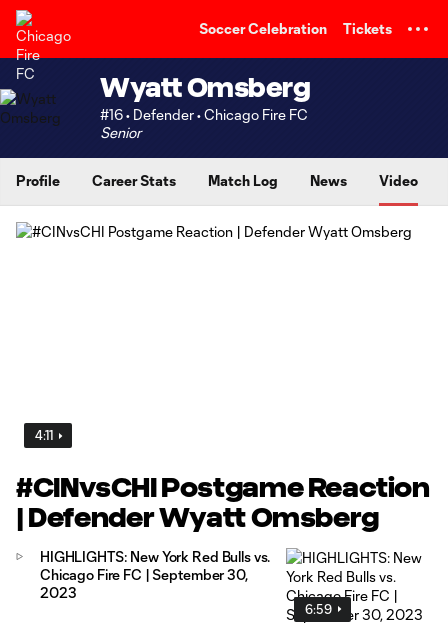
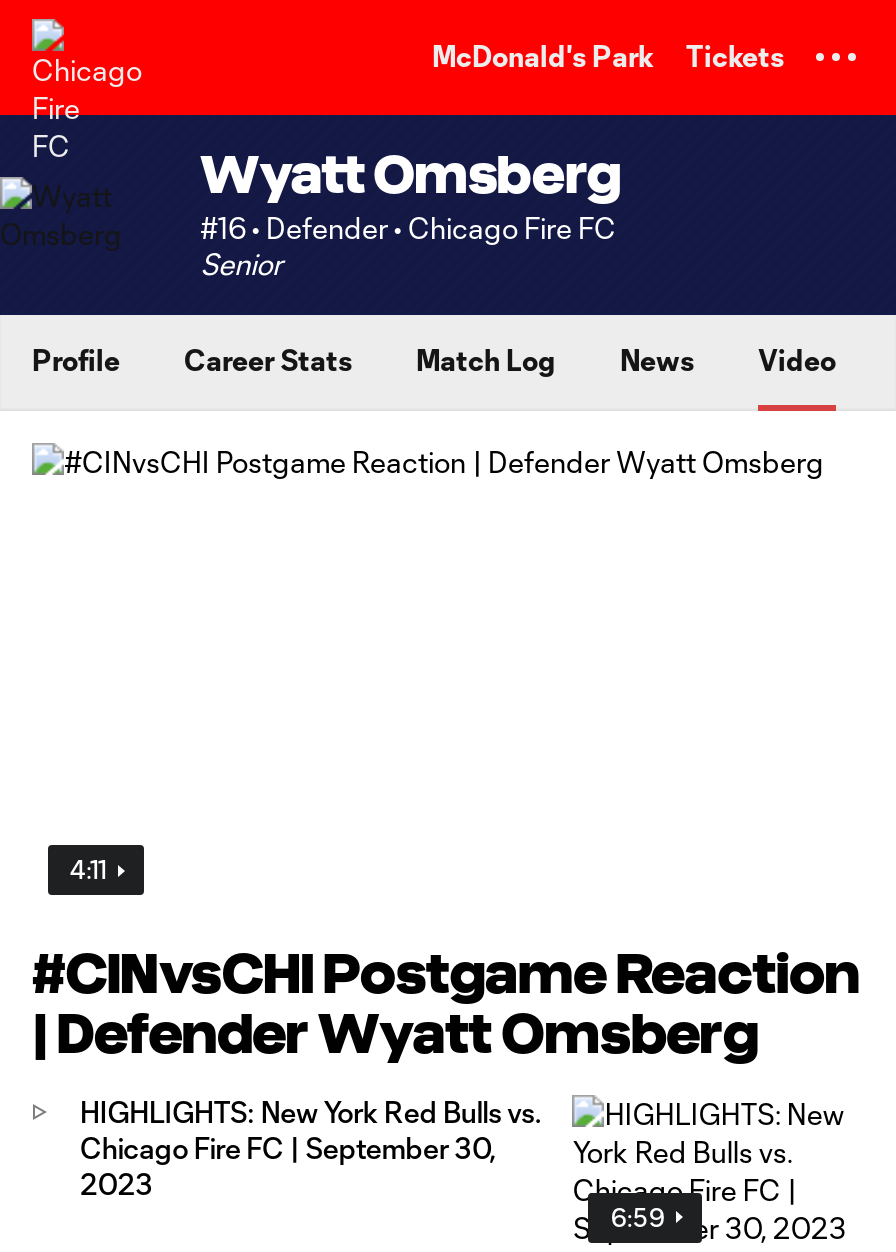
- Soccer Celebration
+ McDonald's Park
